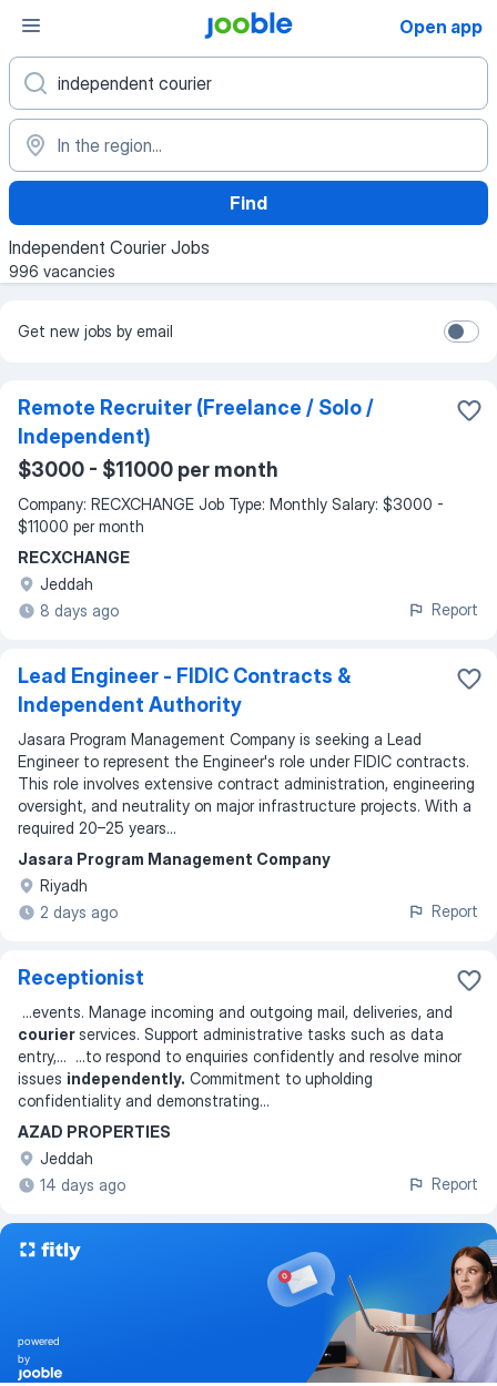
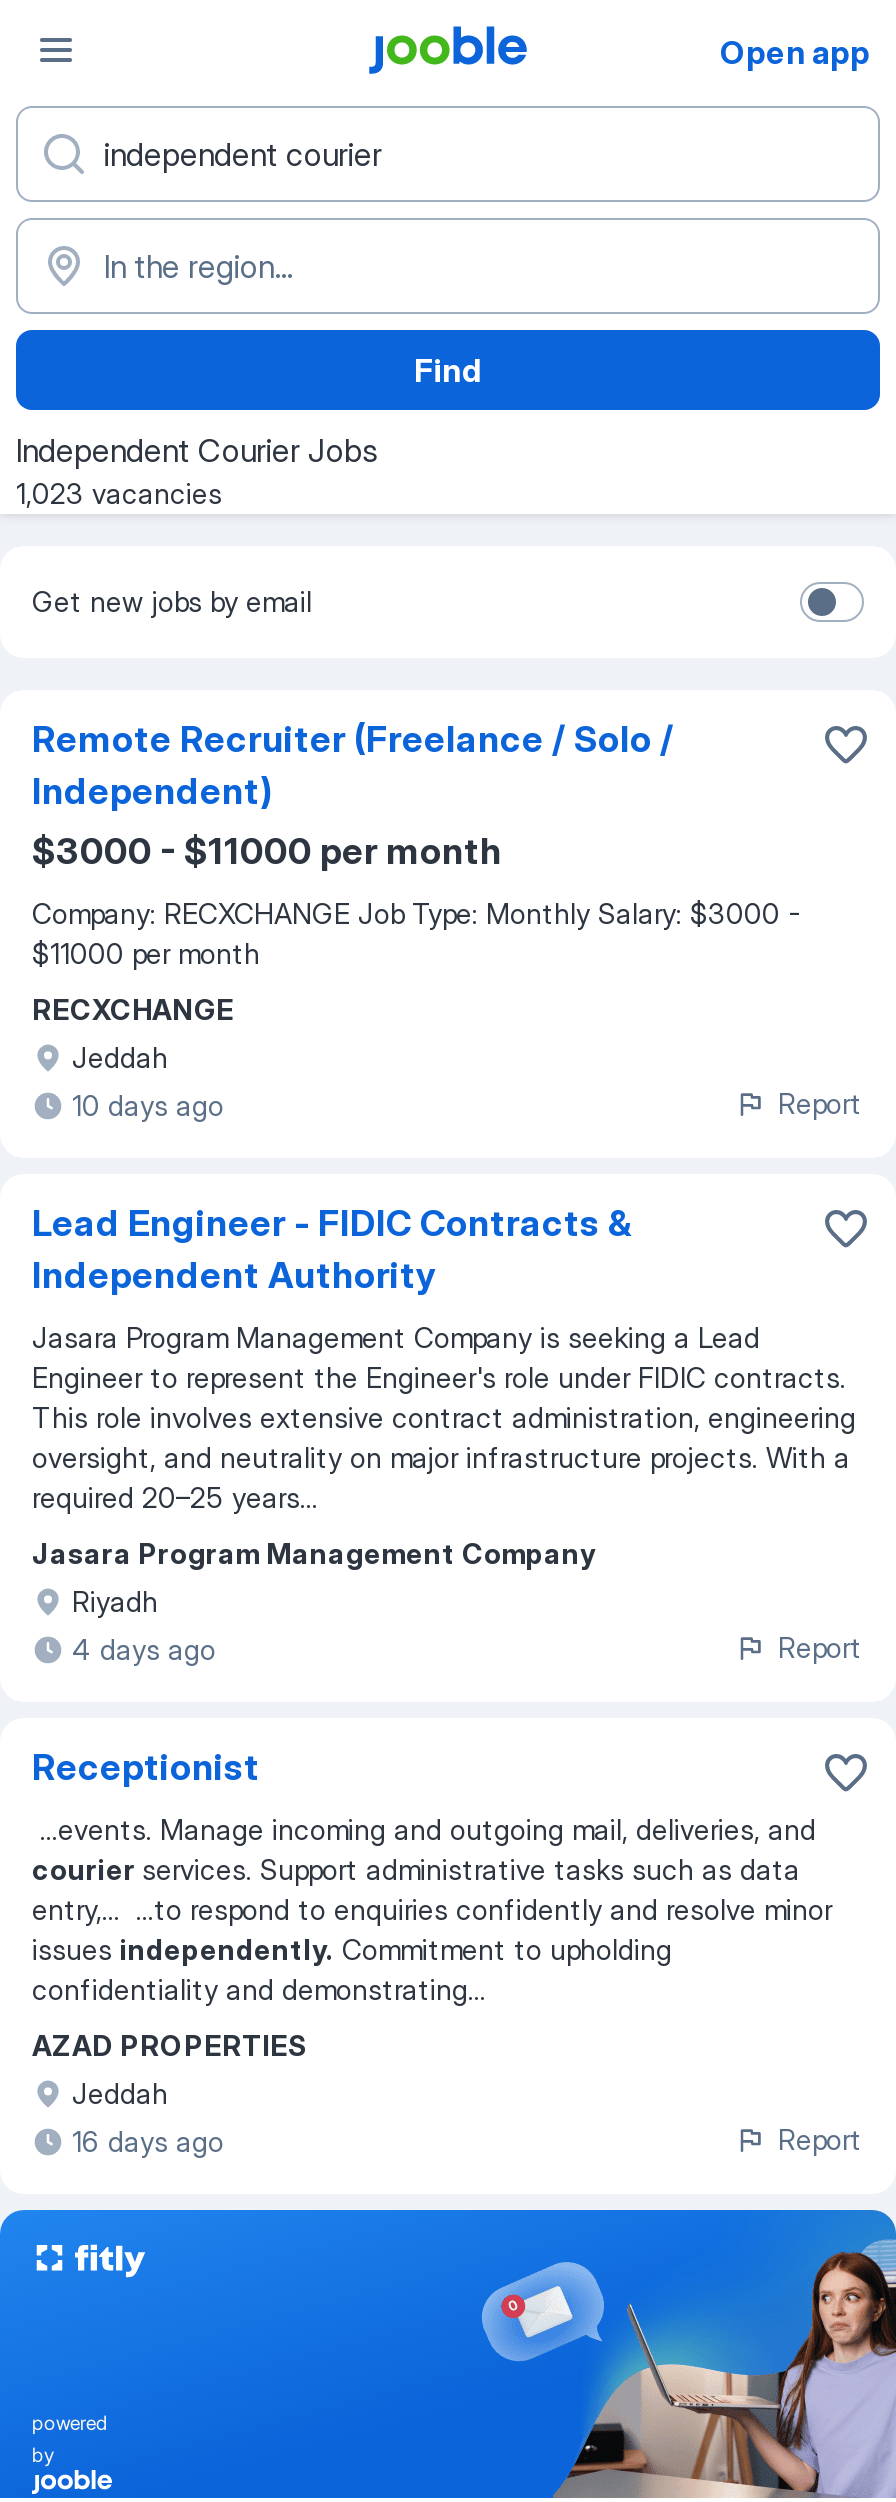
- 996 vacancies
+ 1,023 vacancies

- 8 days ago
+ 10 days ago

- 2 days ago
+ 4 days ago

- 14 days ago
+ 16 days ago
